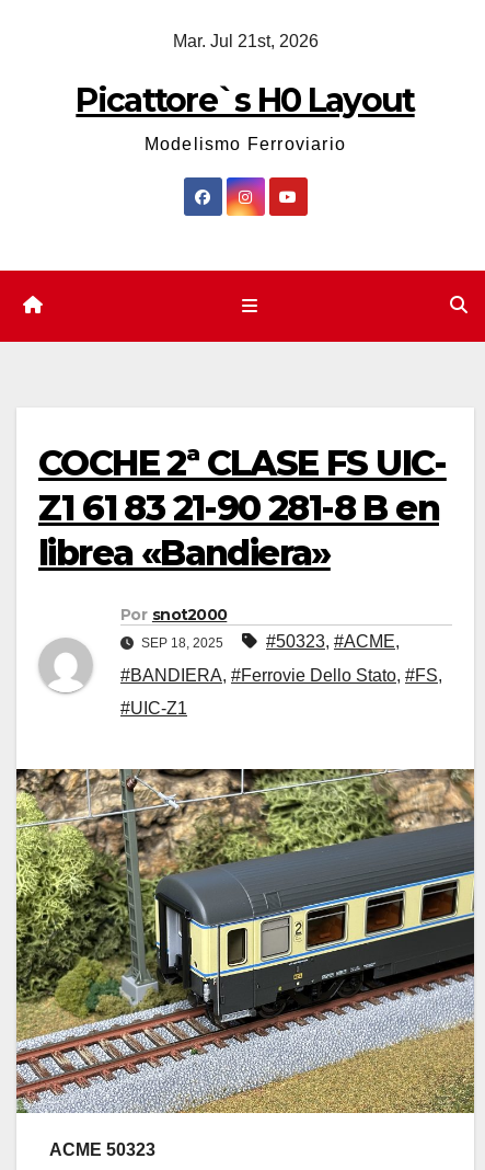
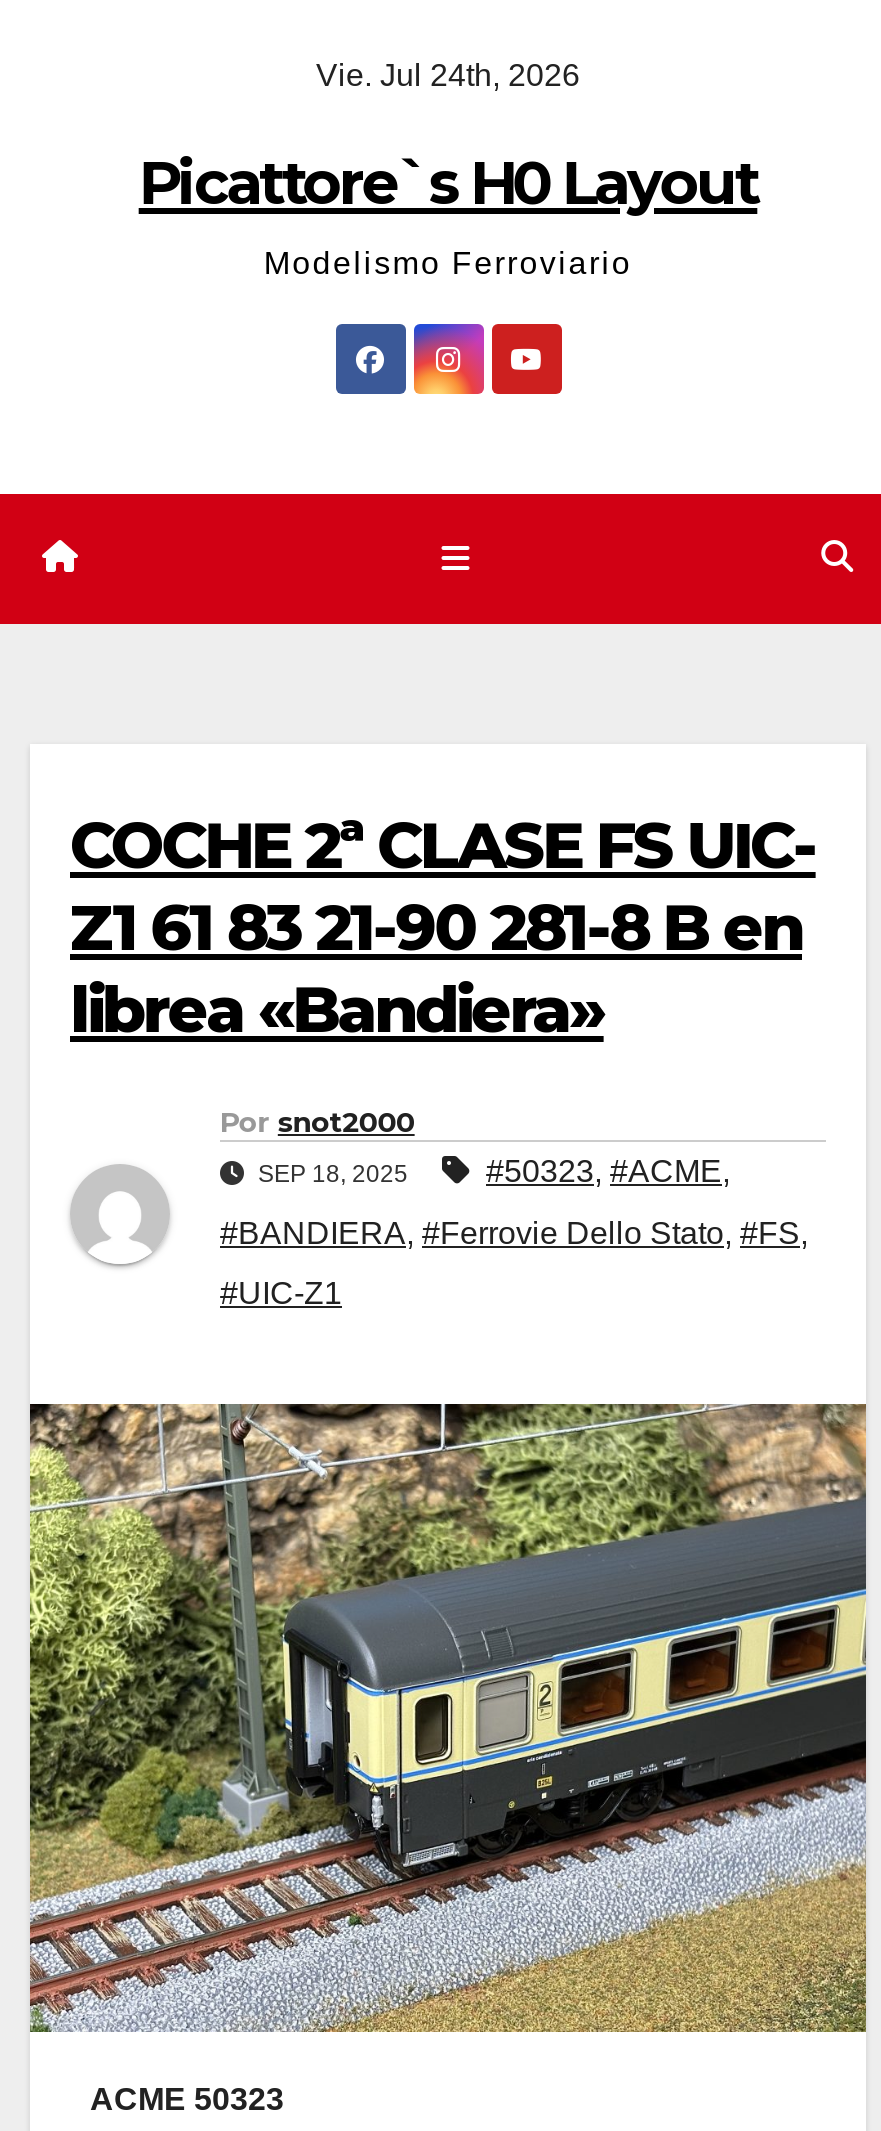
- Mar. Jul 21st, 2026
+ Vie. Jul 24th, 2026
